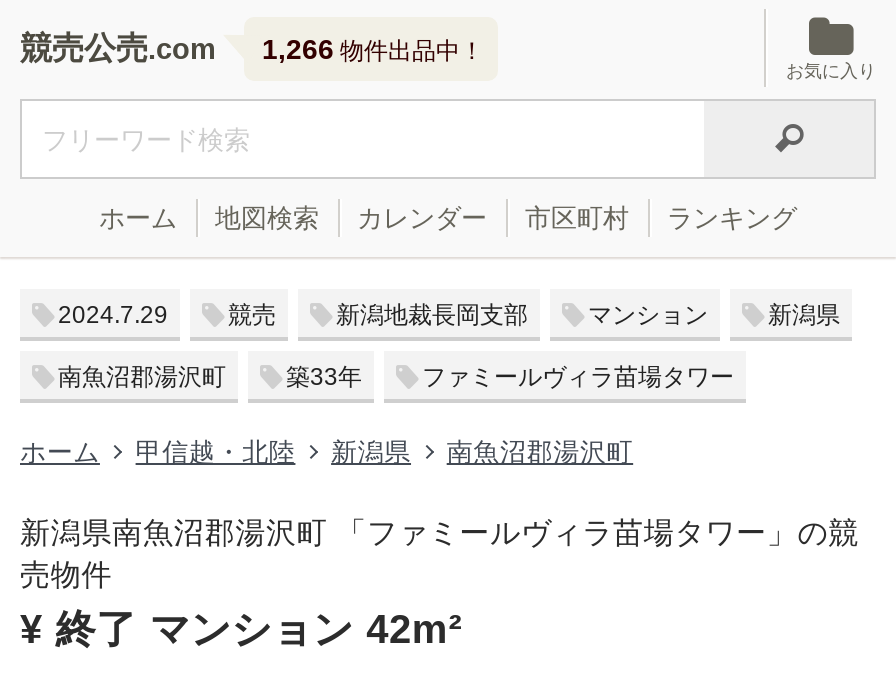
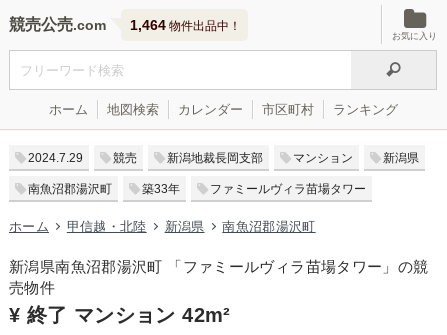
- 1,266物件出品中！
+ 1,464物件出品中！
